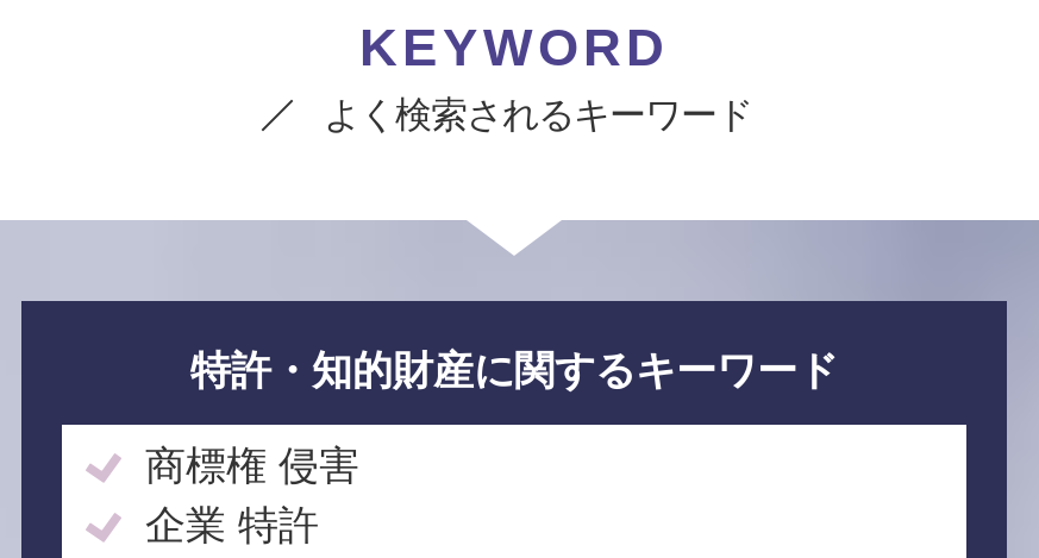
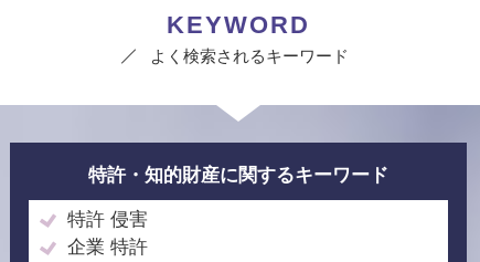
- 商標権 侵害
+ 特許 侵害
